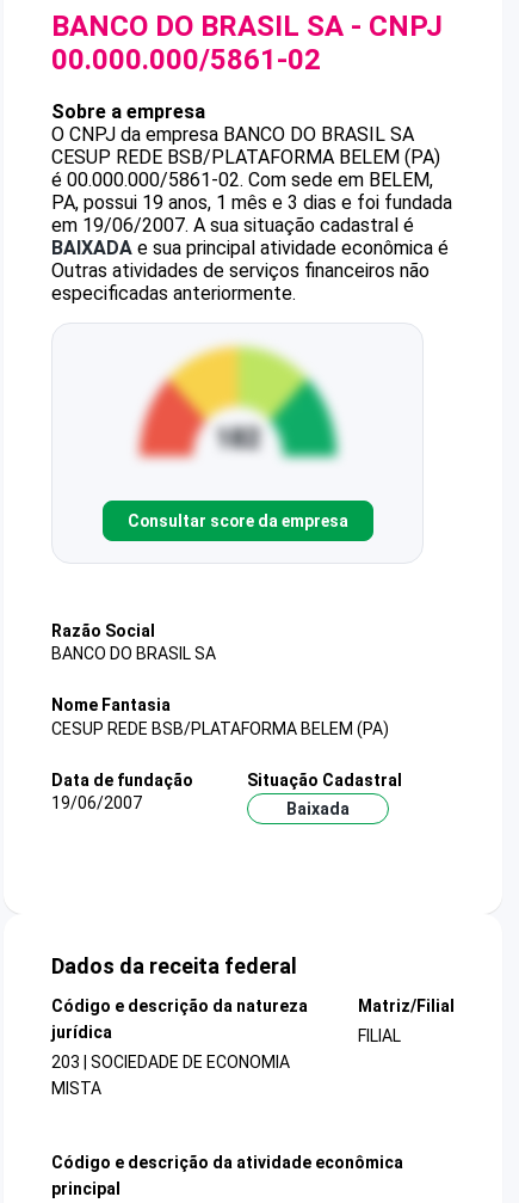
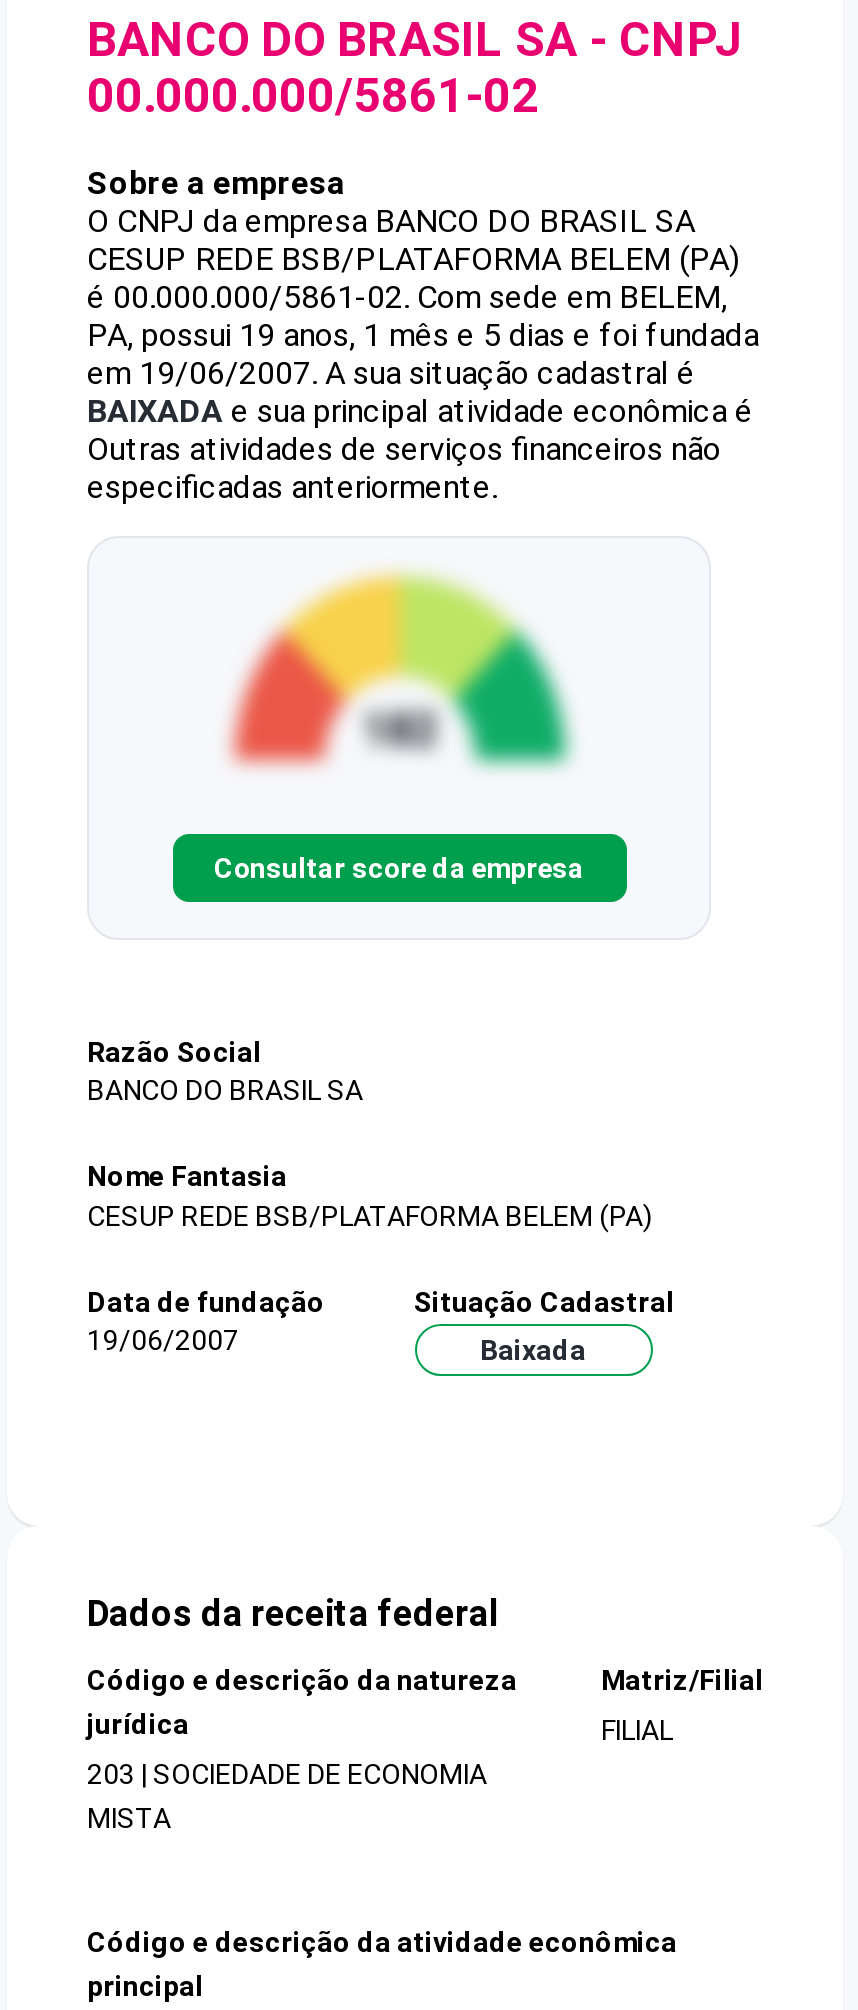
- PA, possui 19 anos, 1 mês e 3 dias e foi fundada
+ PA, possui 19 anos, 1 mês e 5 dias e foi fundada
